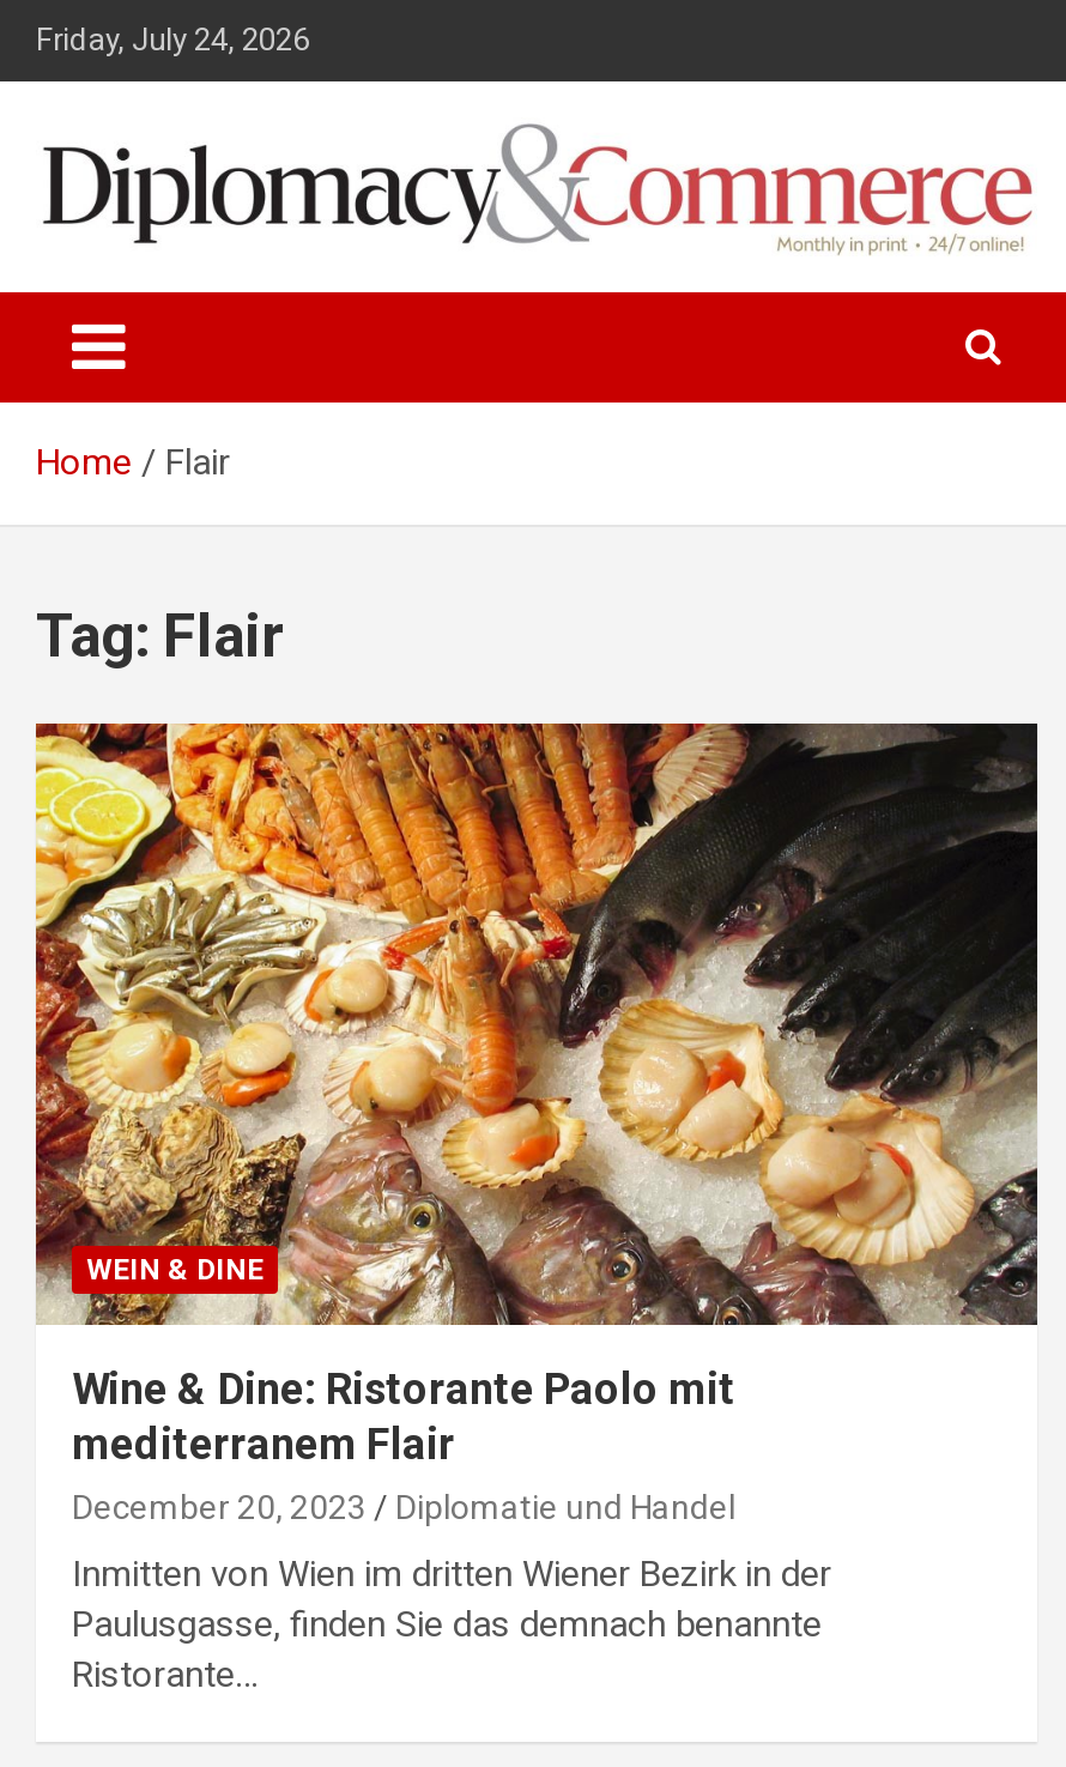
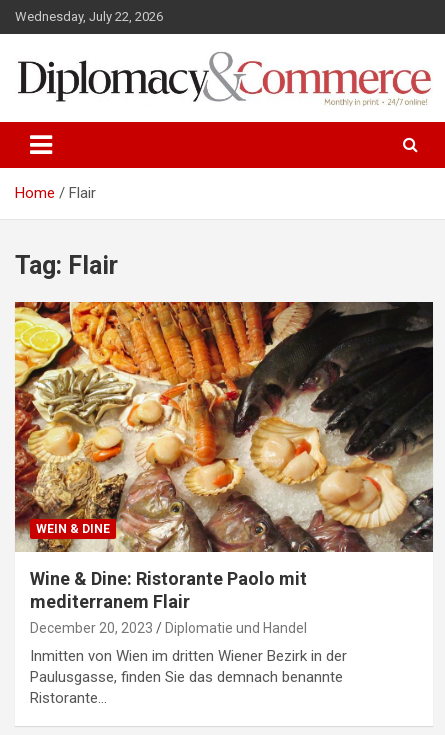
- Friday, July 24, 2026
+ Wednesday, July 22, 2026
